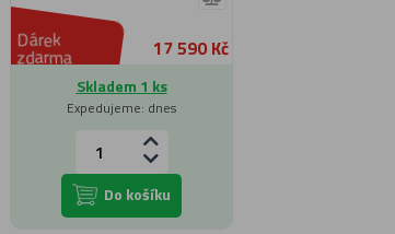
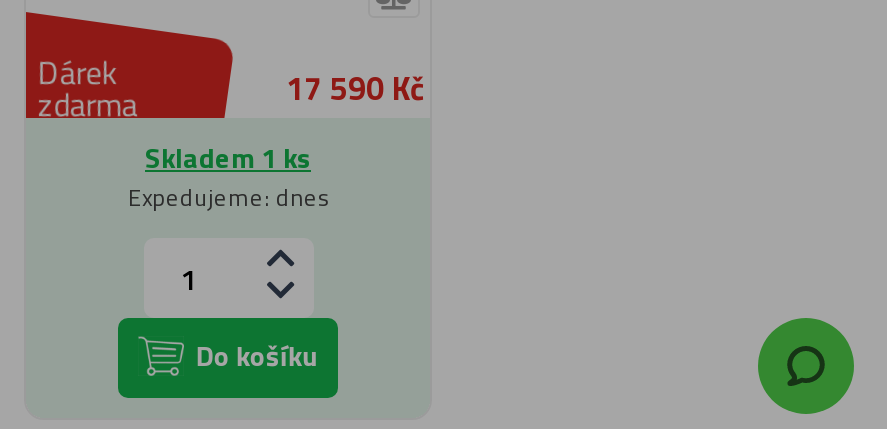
+ [image]
